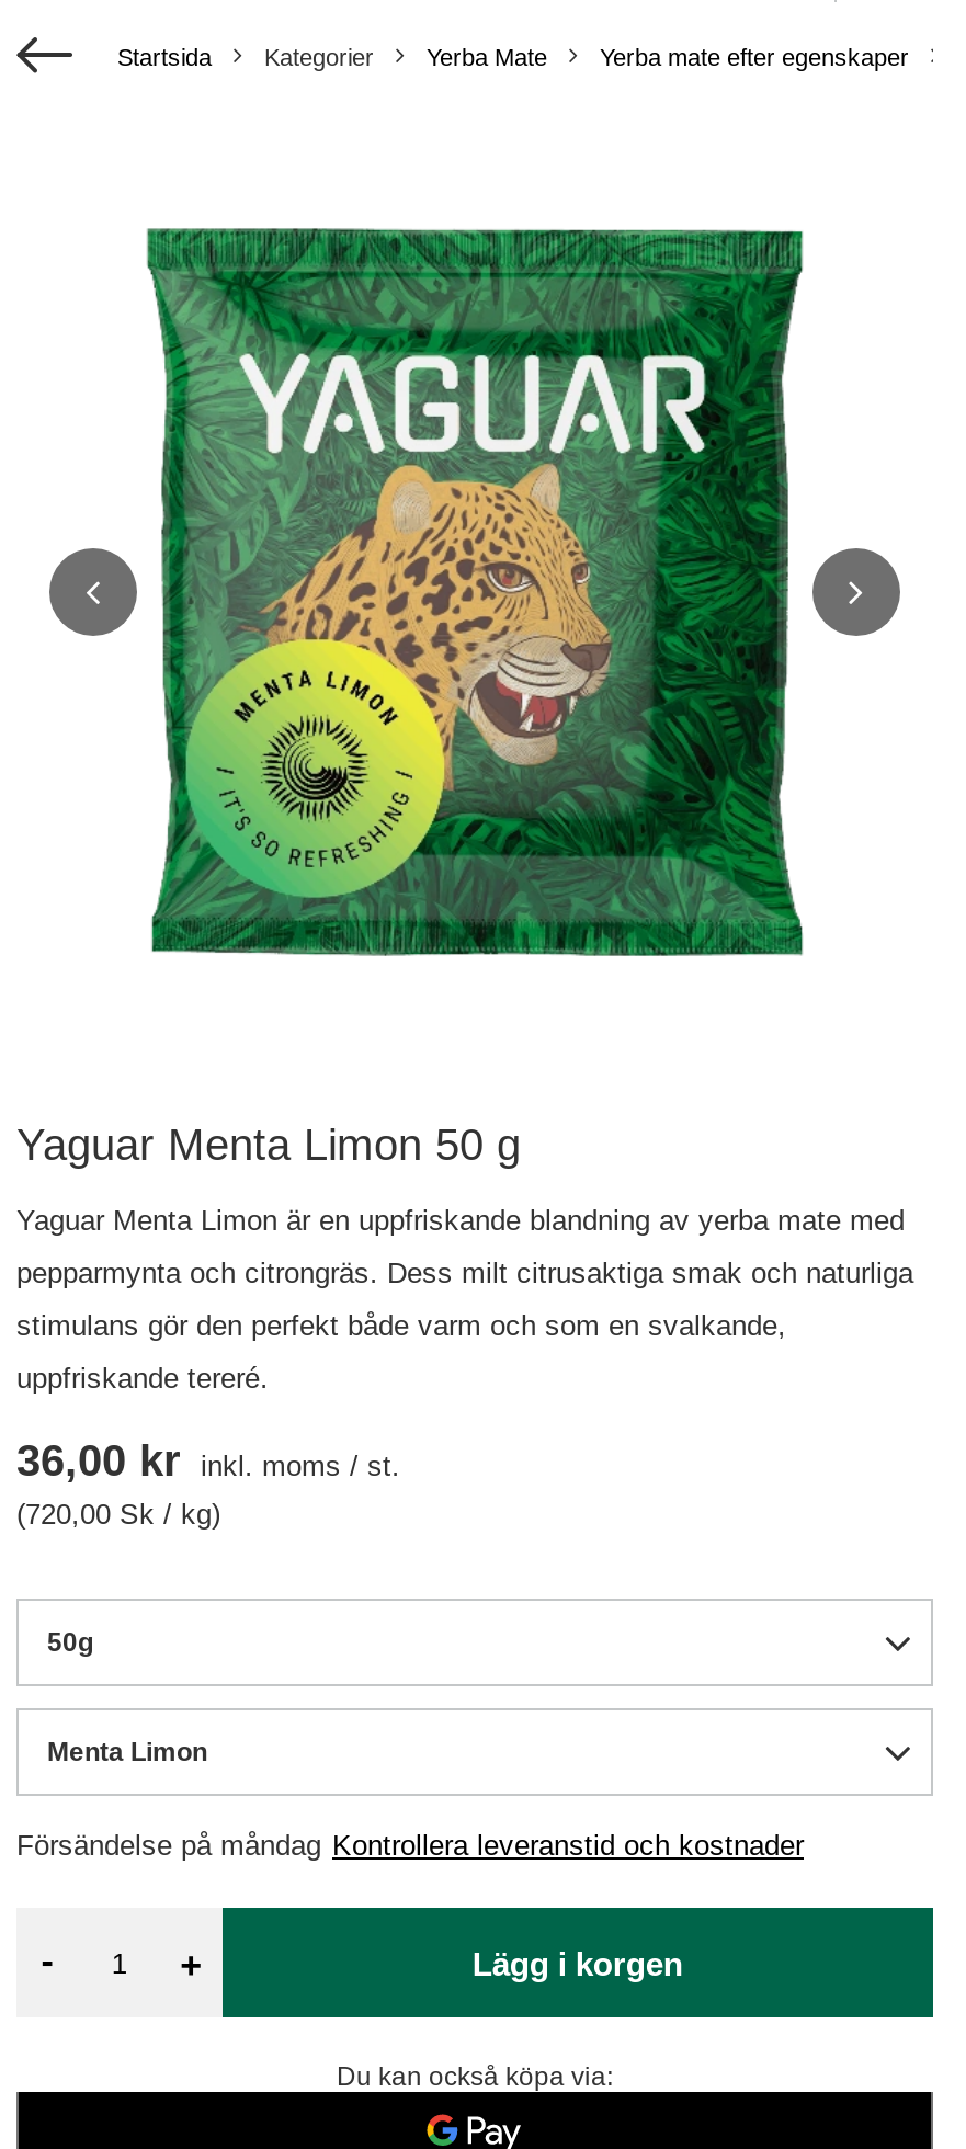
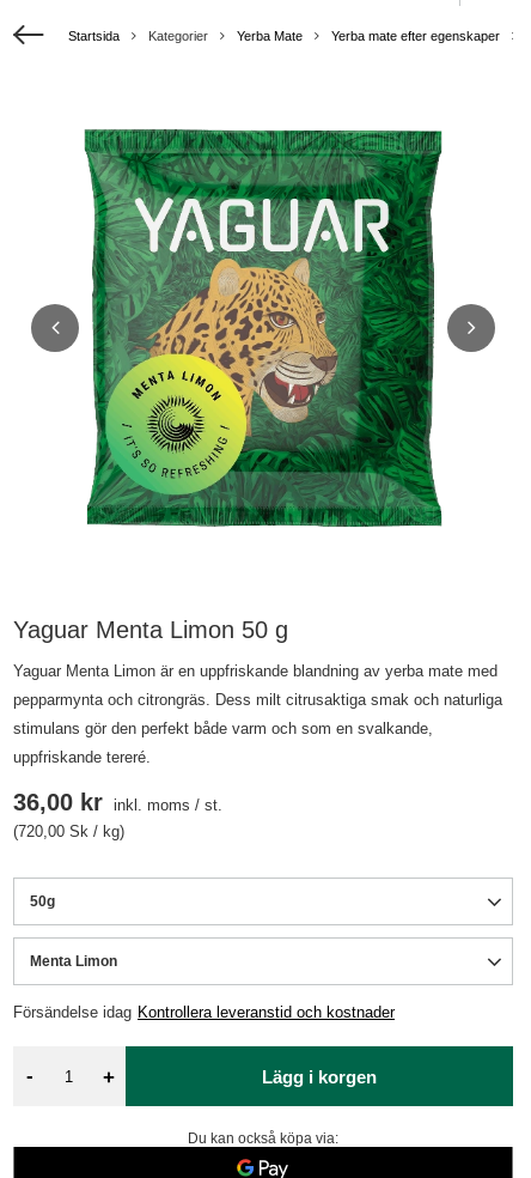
- Försändelse på måndag Kontrollera leveranstid och kostnader
+ Försändelse idag Kontrollera leveranstid och kostnader
